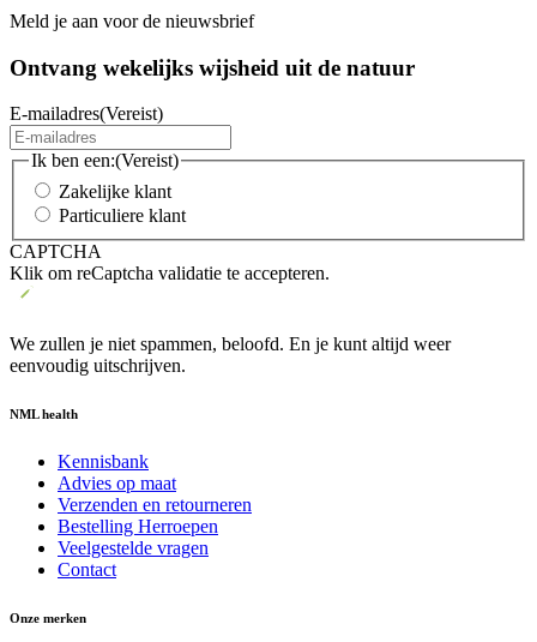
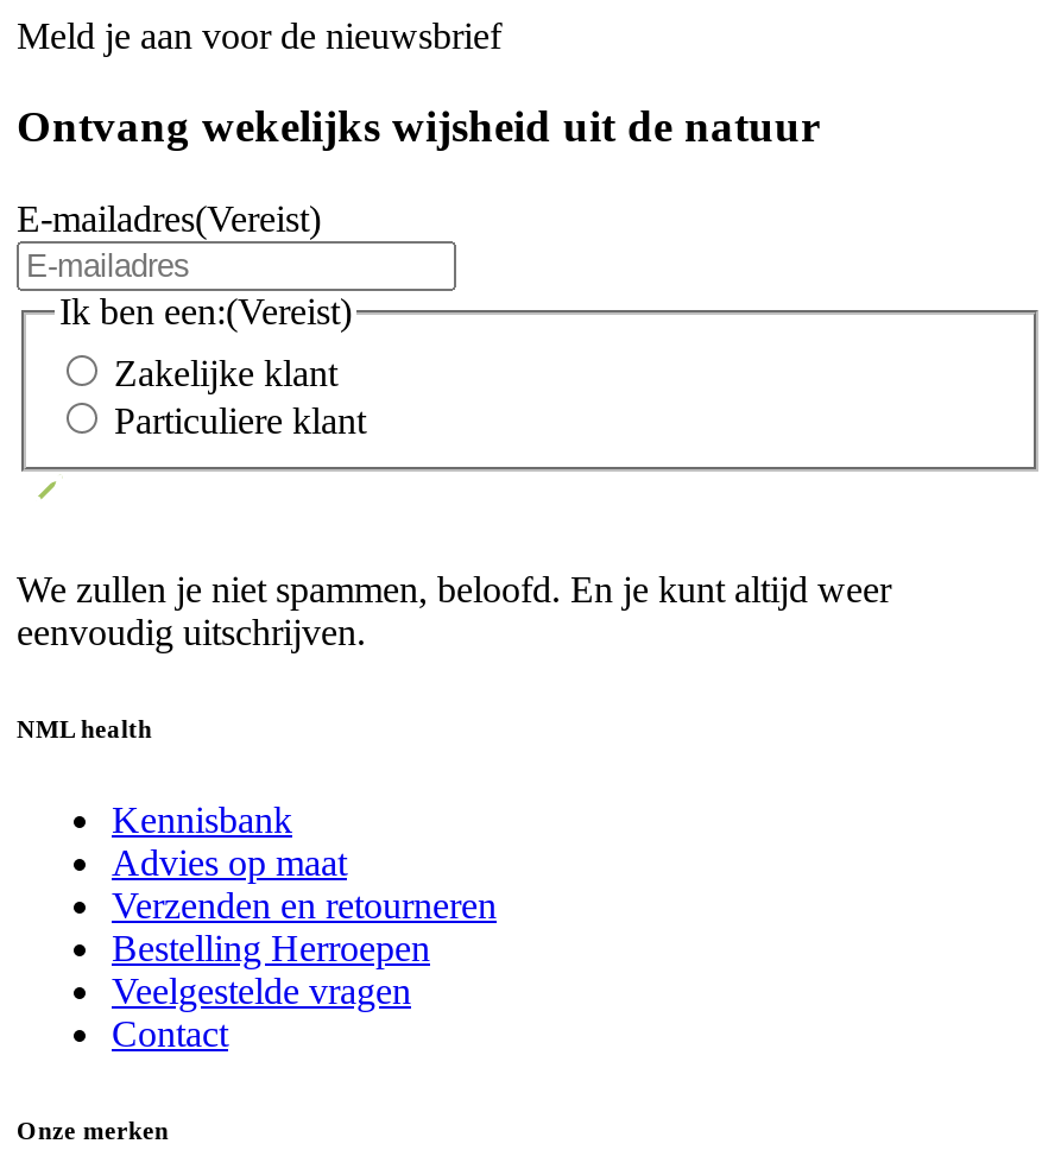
- CAPTCHA
- Klik om reCaptcha validatie te accepteren.
